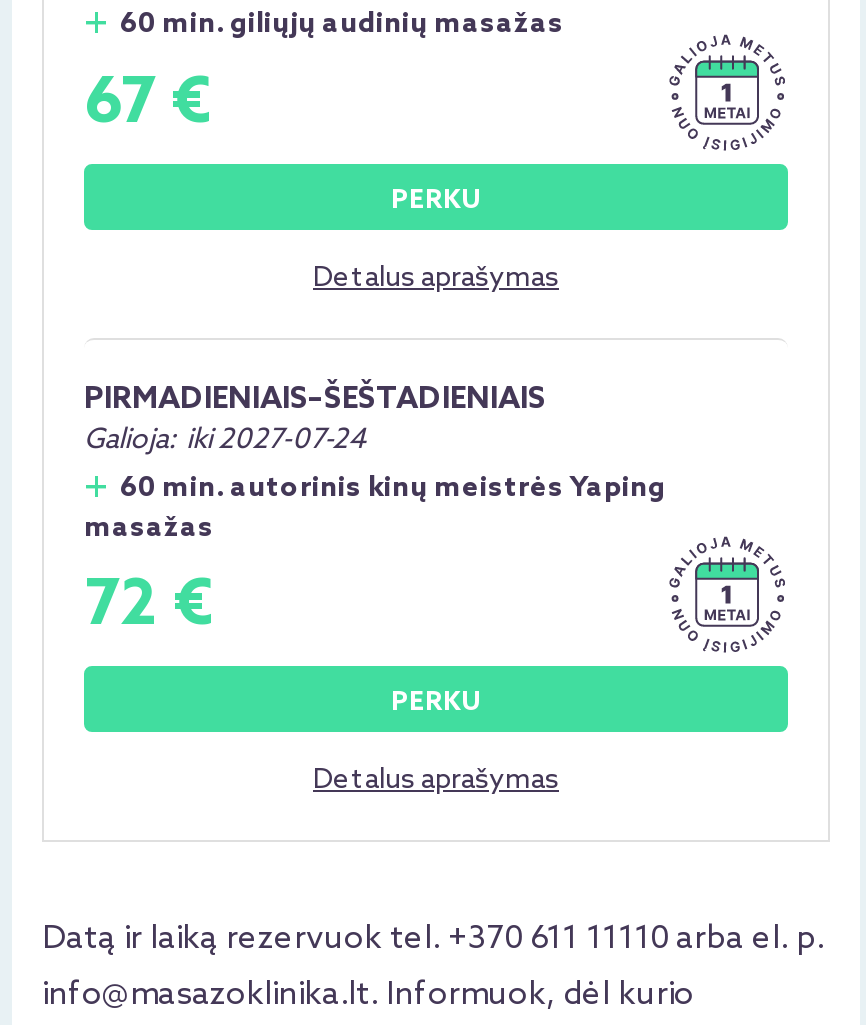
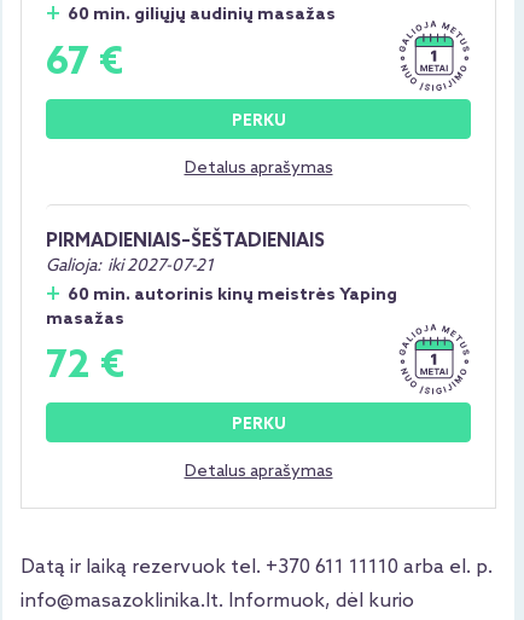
- Galioja: iki 2027-07-24
+ Galioja: iki 2027-07-21
